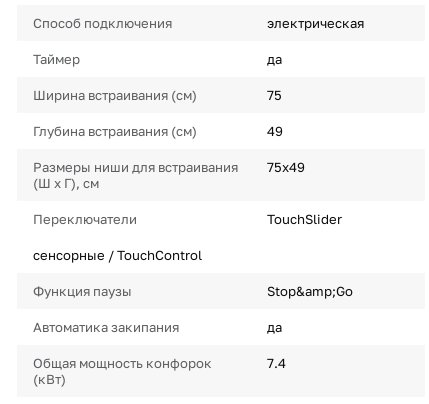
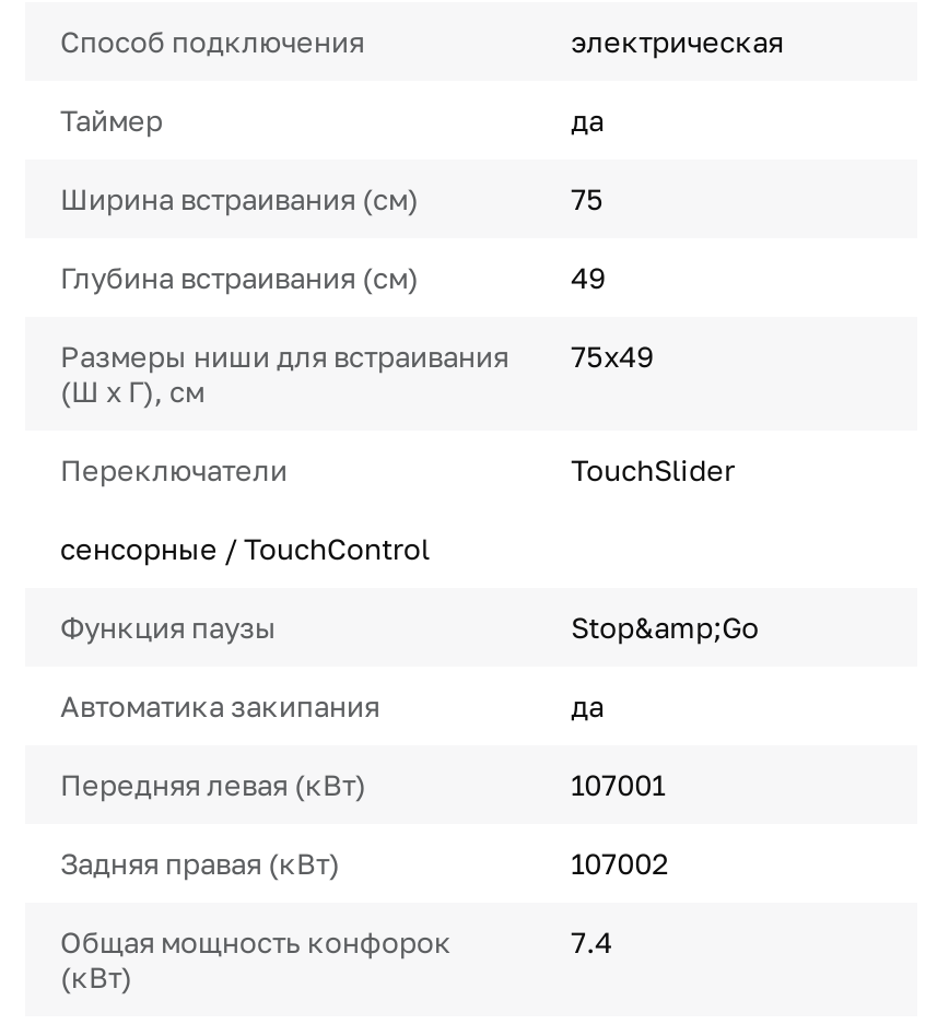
+ Передняя левая (кВт)
+ 107001
+ Задняя правая (кВт)
+ 107002
